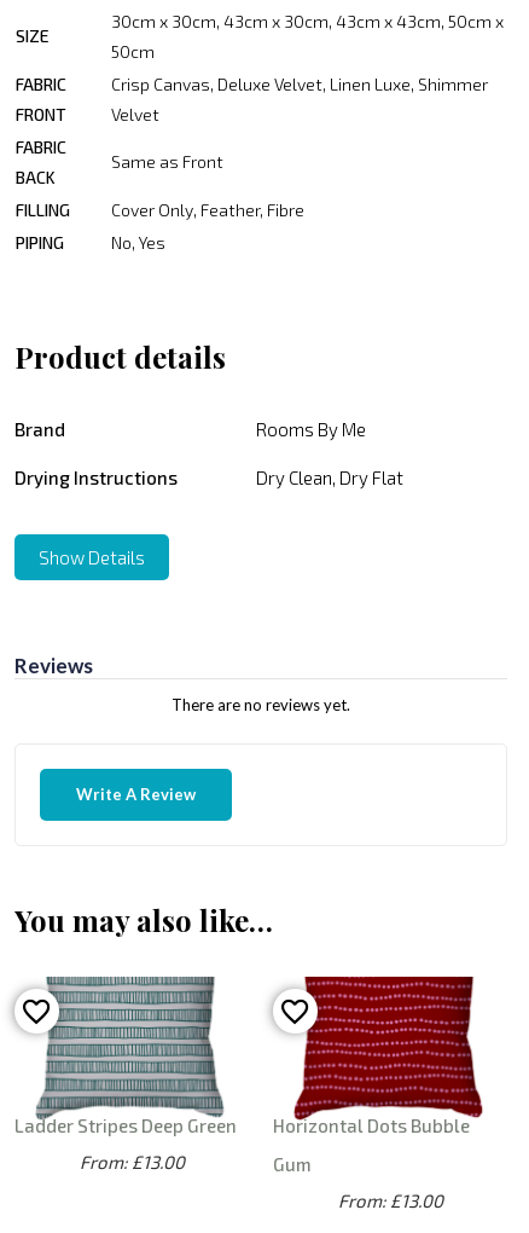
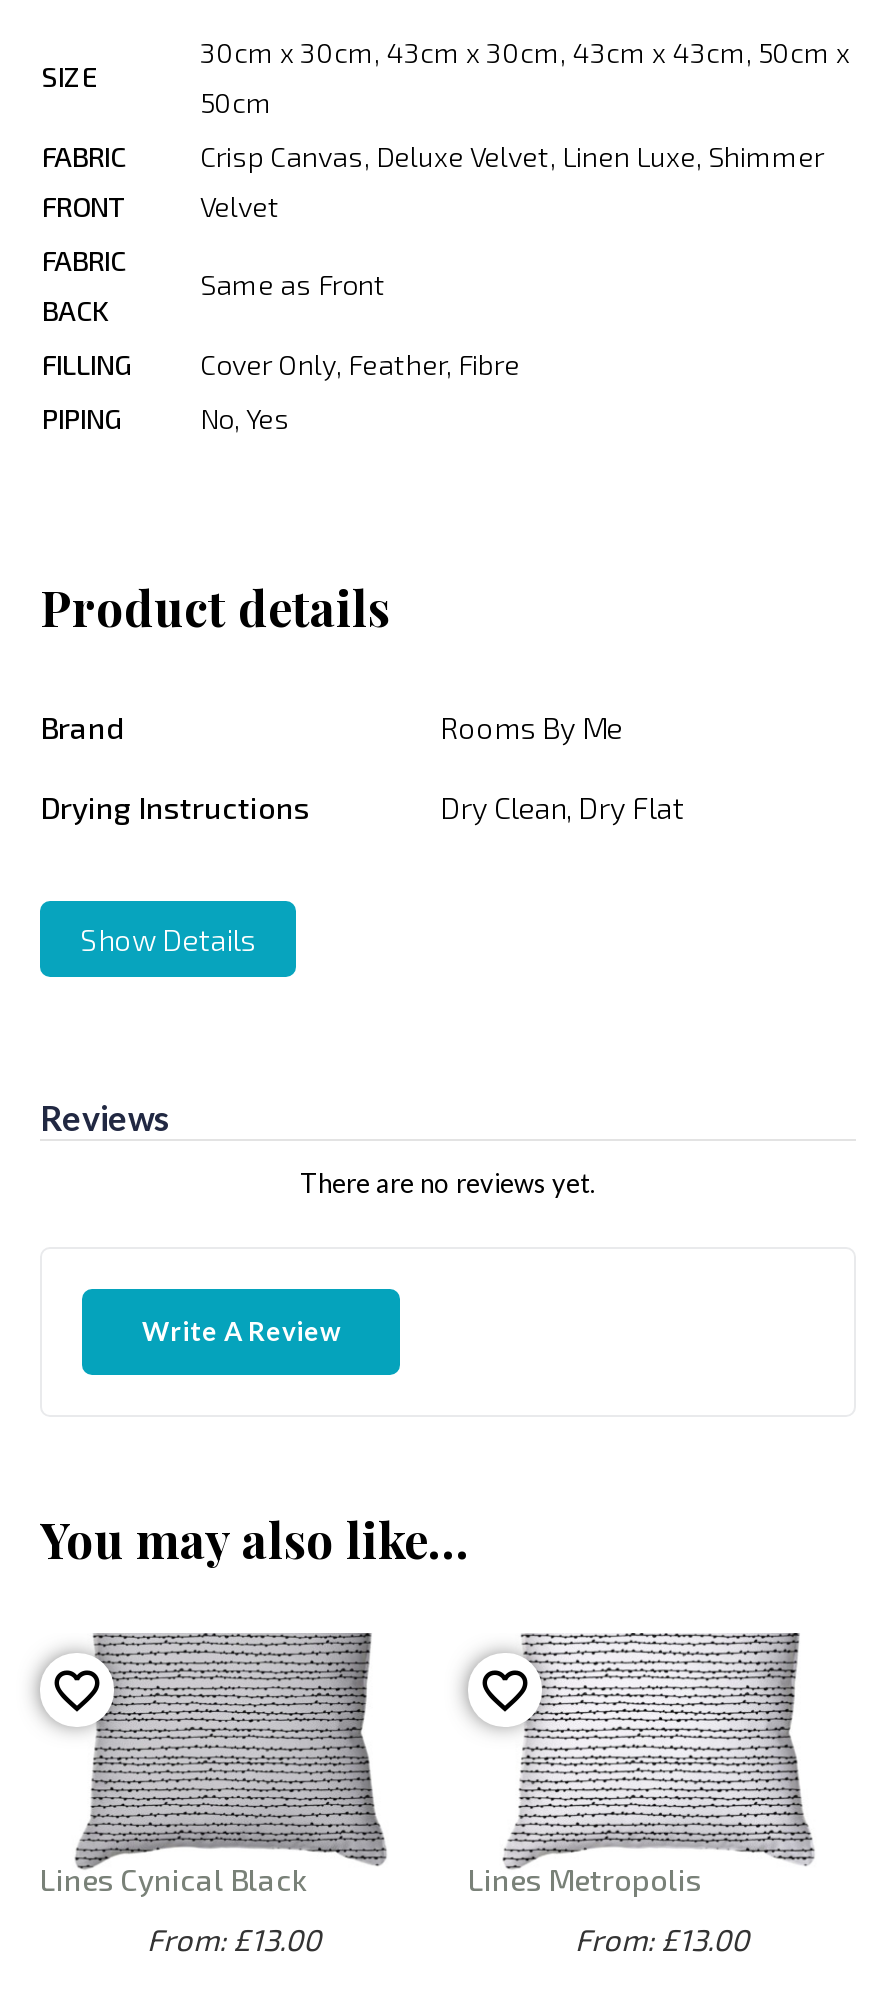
- [image]
- Ladder Stripes Deep Green
+ [image]
+ Lines Cynical Black

- [image]
- Horizontal Dots Bubble
- Gum
+ [image]
+ Lines Metropolis
